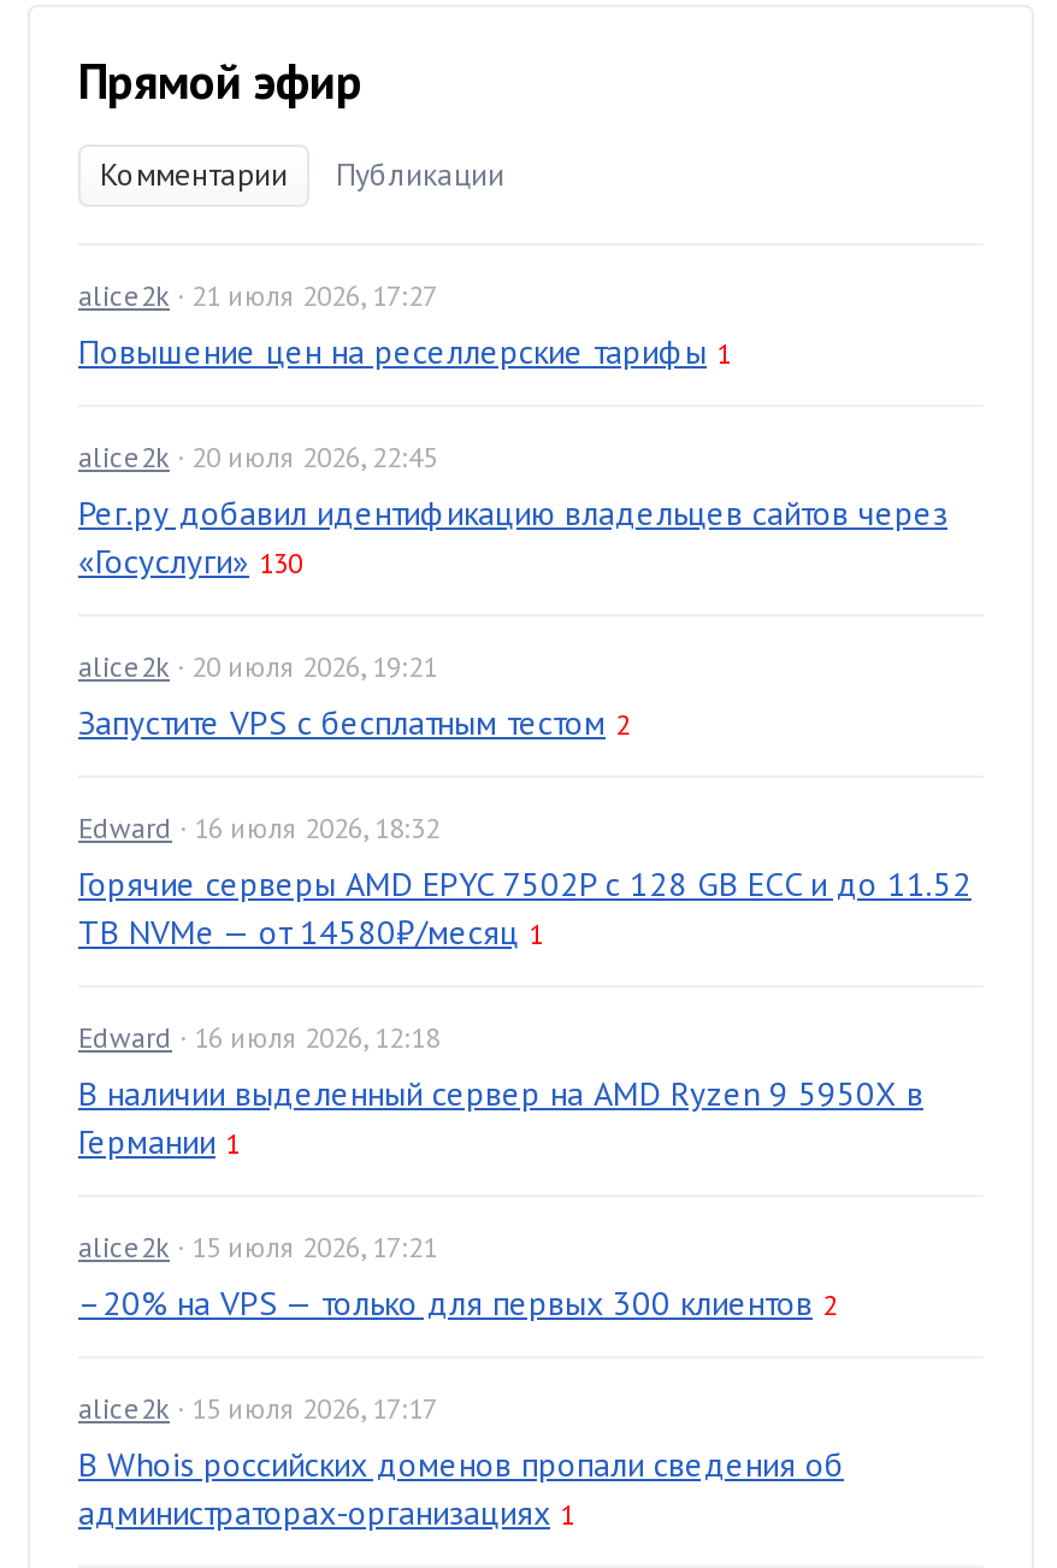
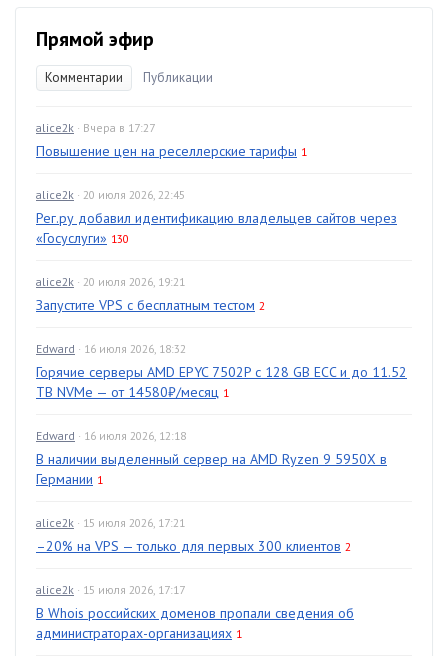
- alice2k · 21 июля 2026, 17:27
+ alice2k · Вчера в 17:27
